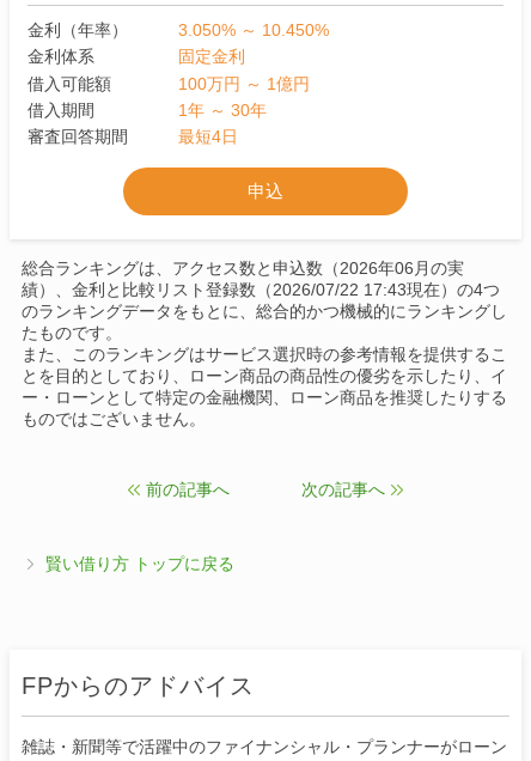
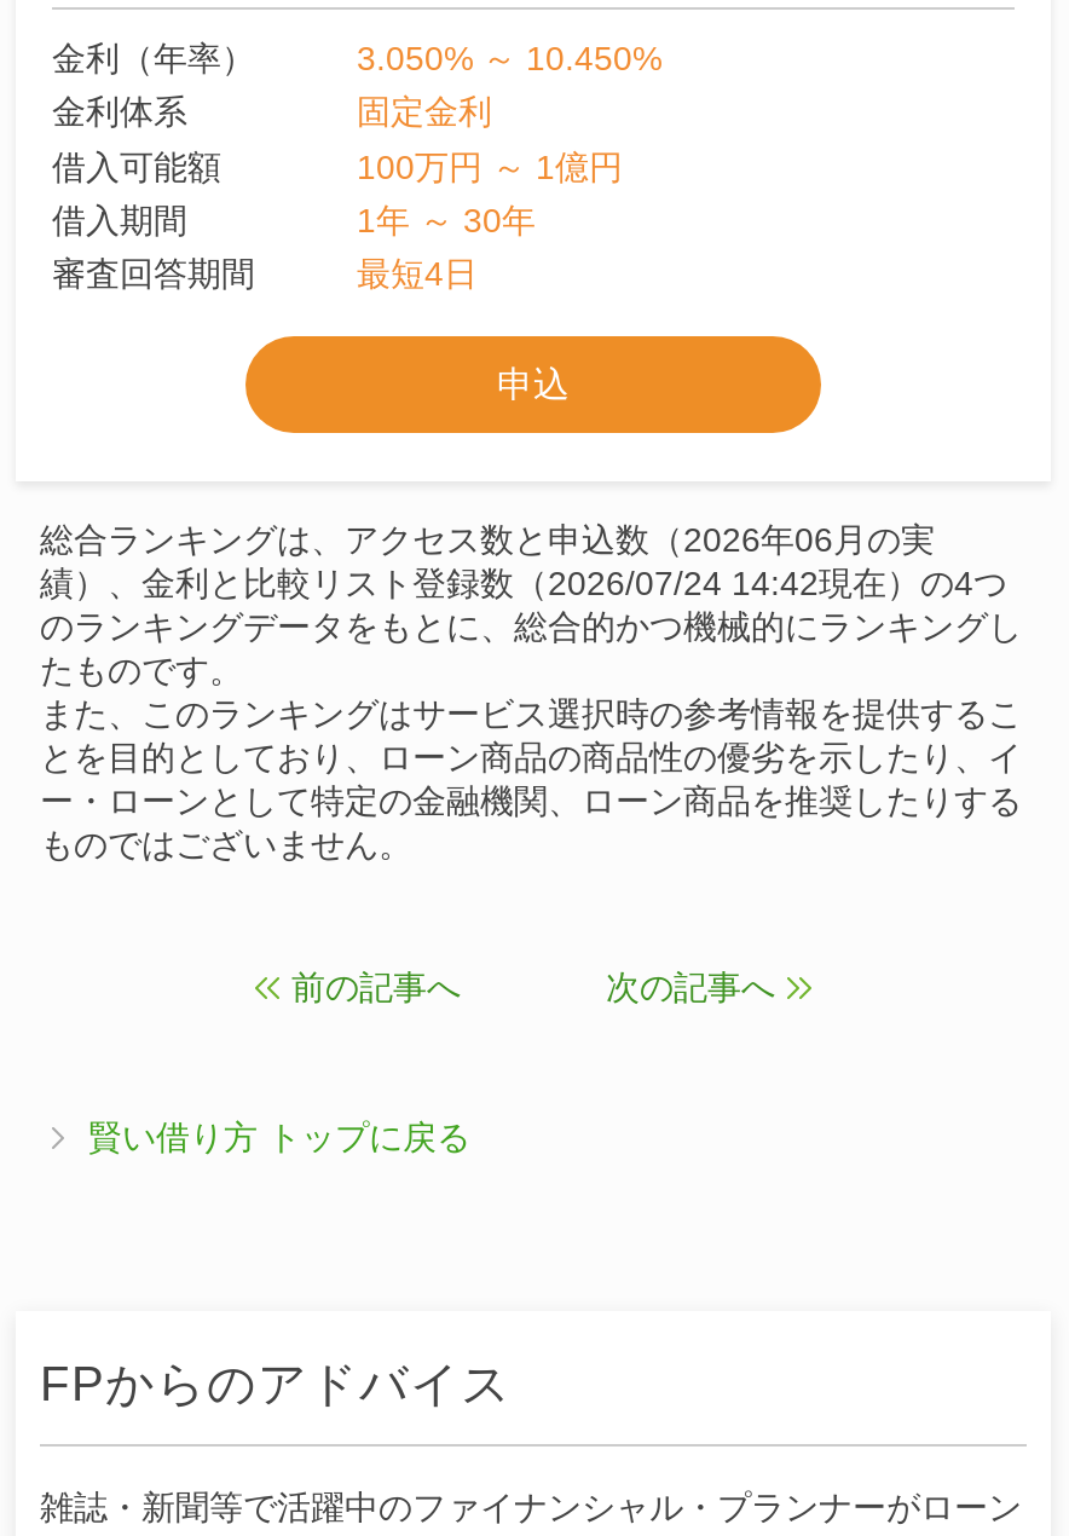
- 績）、金利と比較リスト登録数（2026/07/22 17:43現在）の4つ
+ 績）、金利と比較リスト登録数（2026/07/24 14:42現在）の4つ
